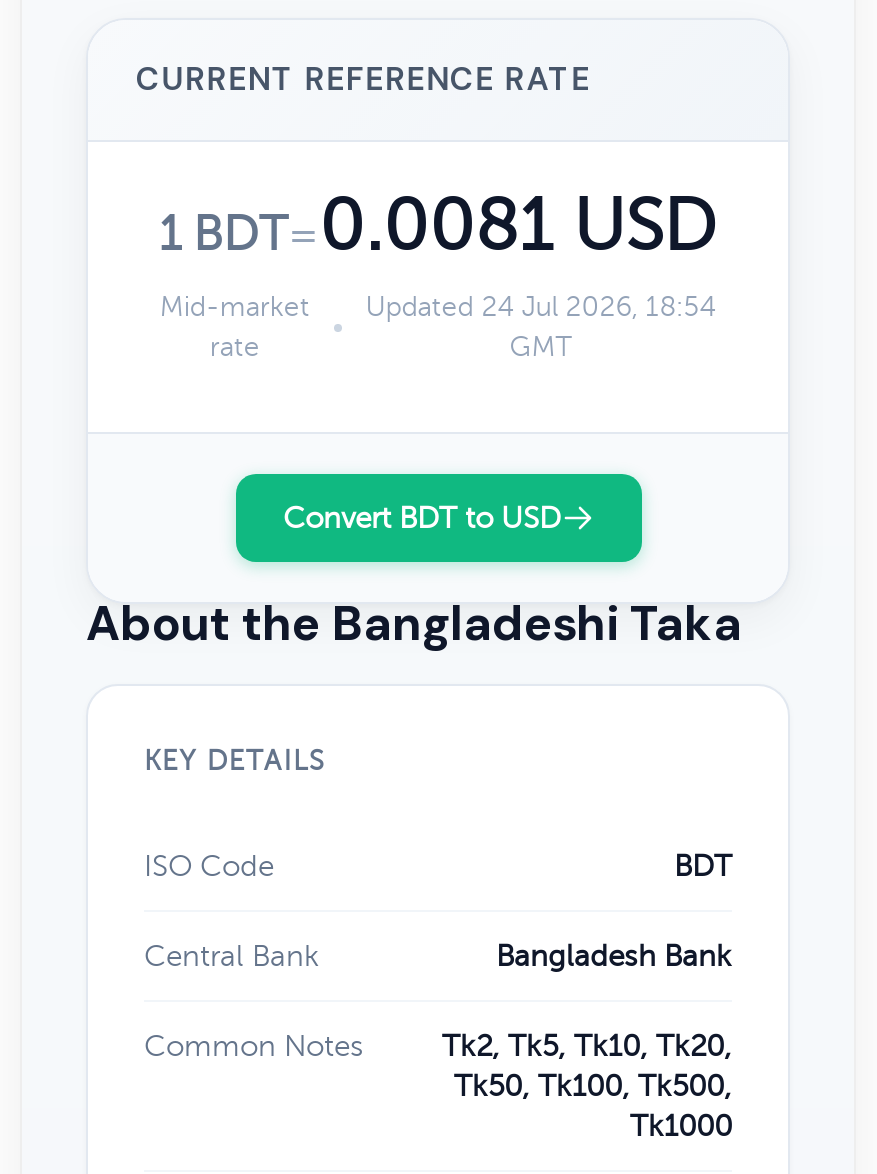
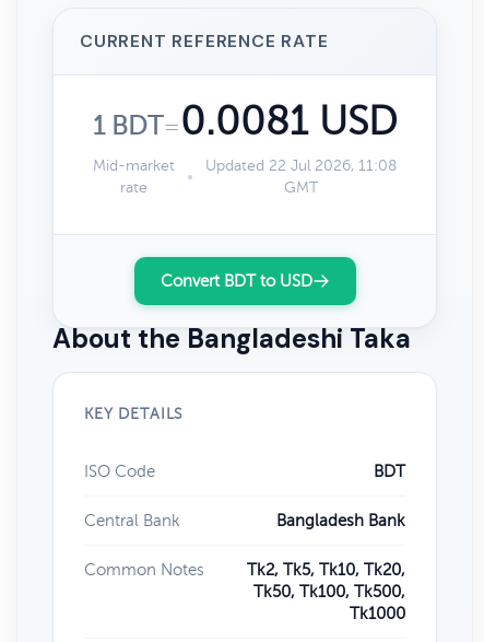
- Mid-market Updated 24 Jul 2026, 18:54
+ Mid-market Updated 22 Jul 2026, 11:08
